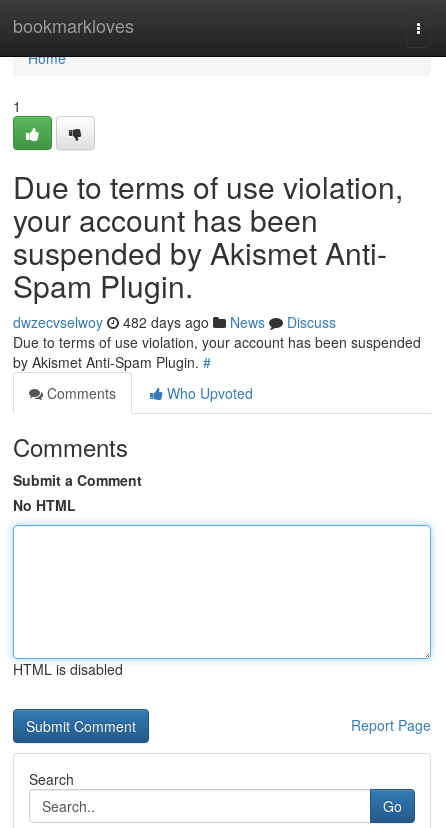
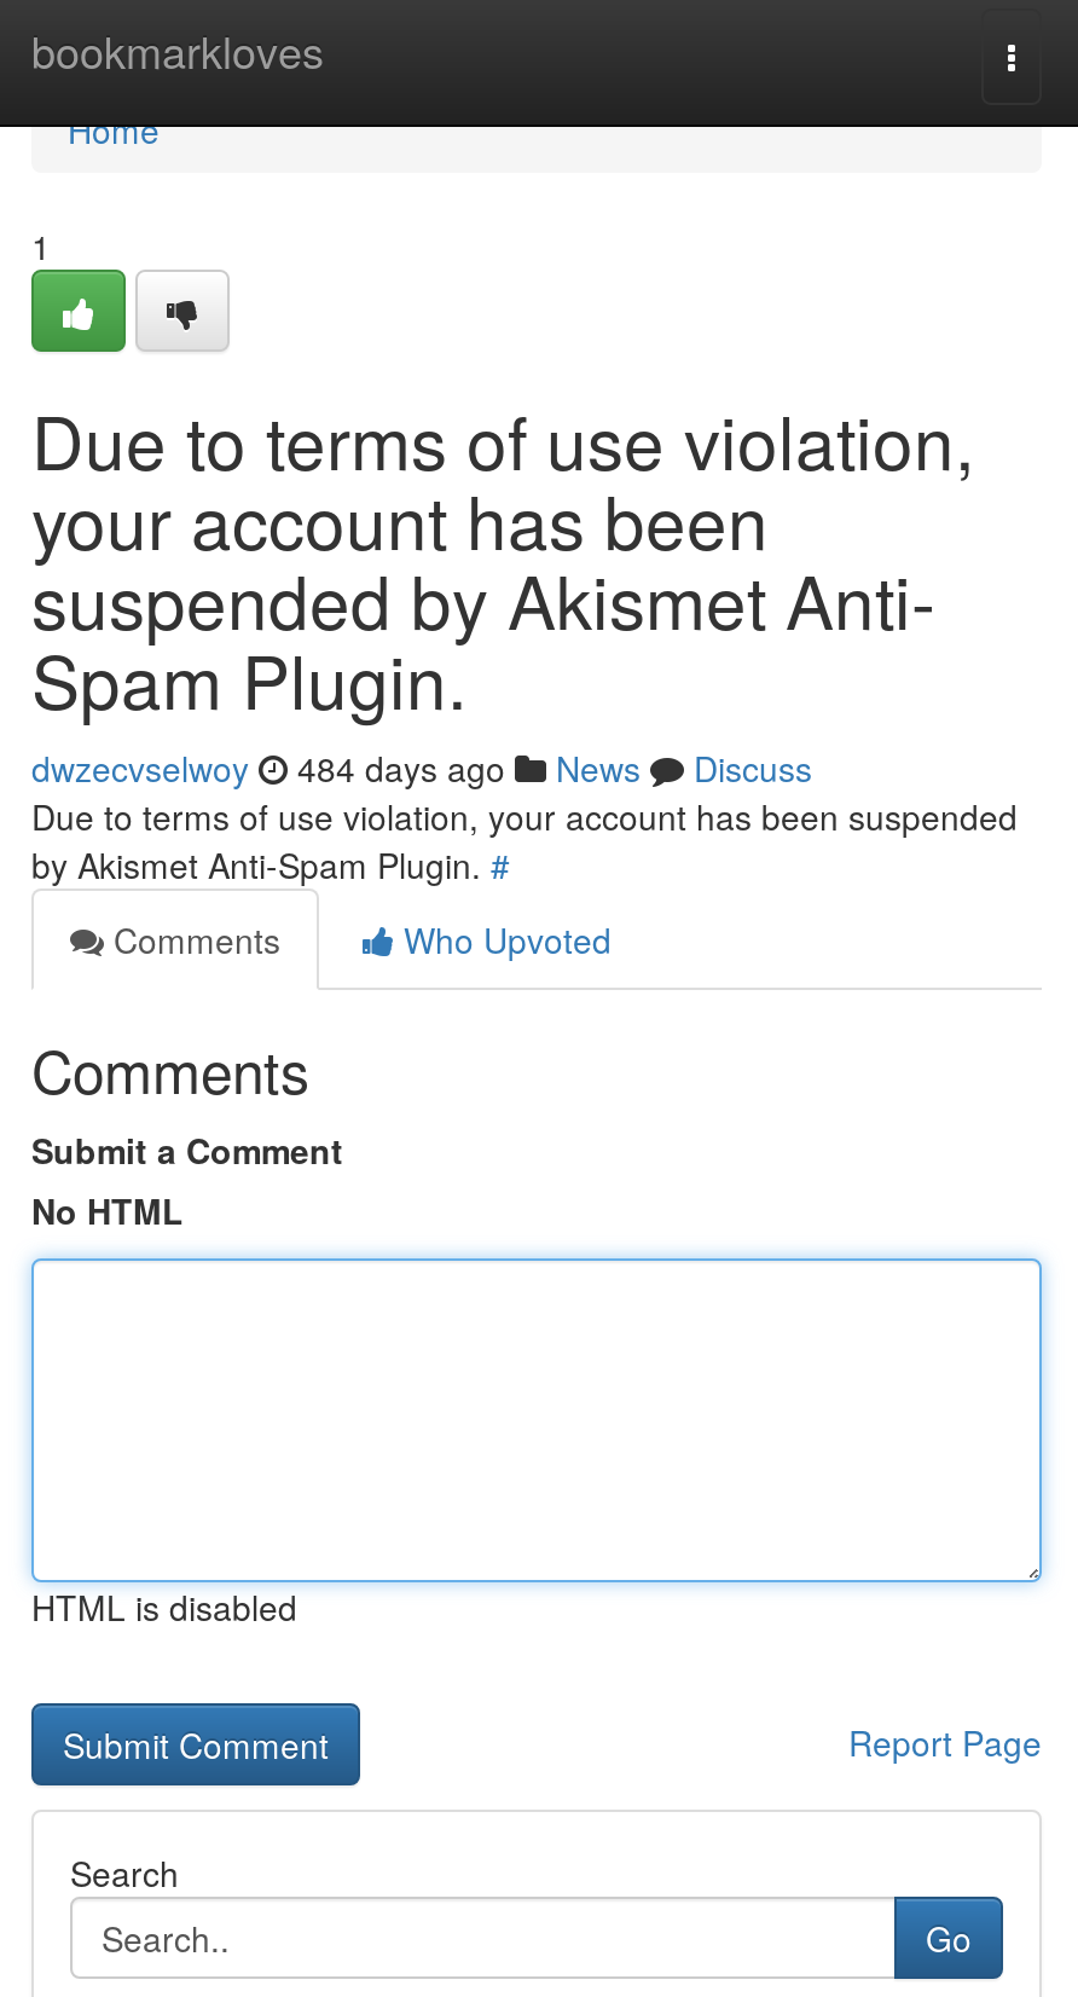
- dwzecvselwoy 482 days ago News Discuss
+ dwzecvselwoy 484 days ago News Discuss
